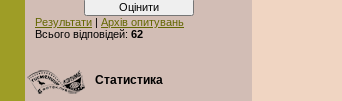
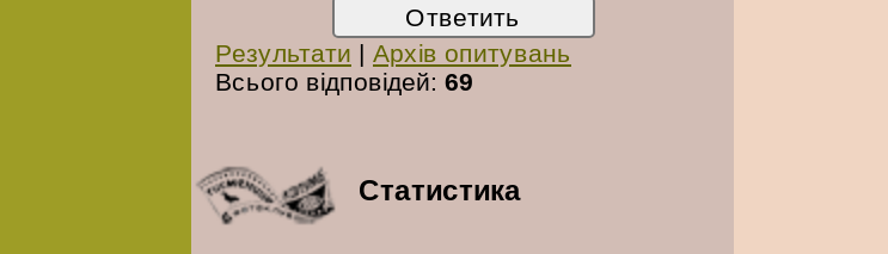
- Всього відповідей:62
+ Всього відповідей:69
